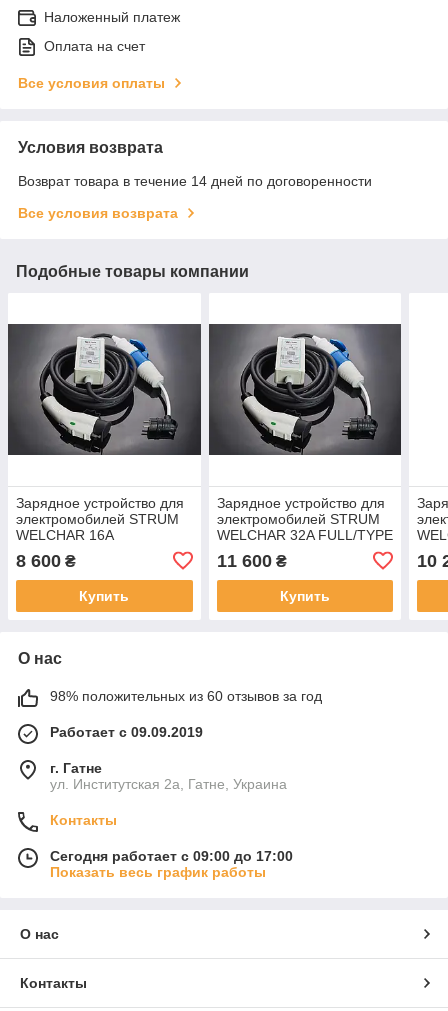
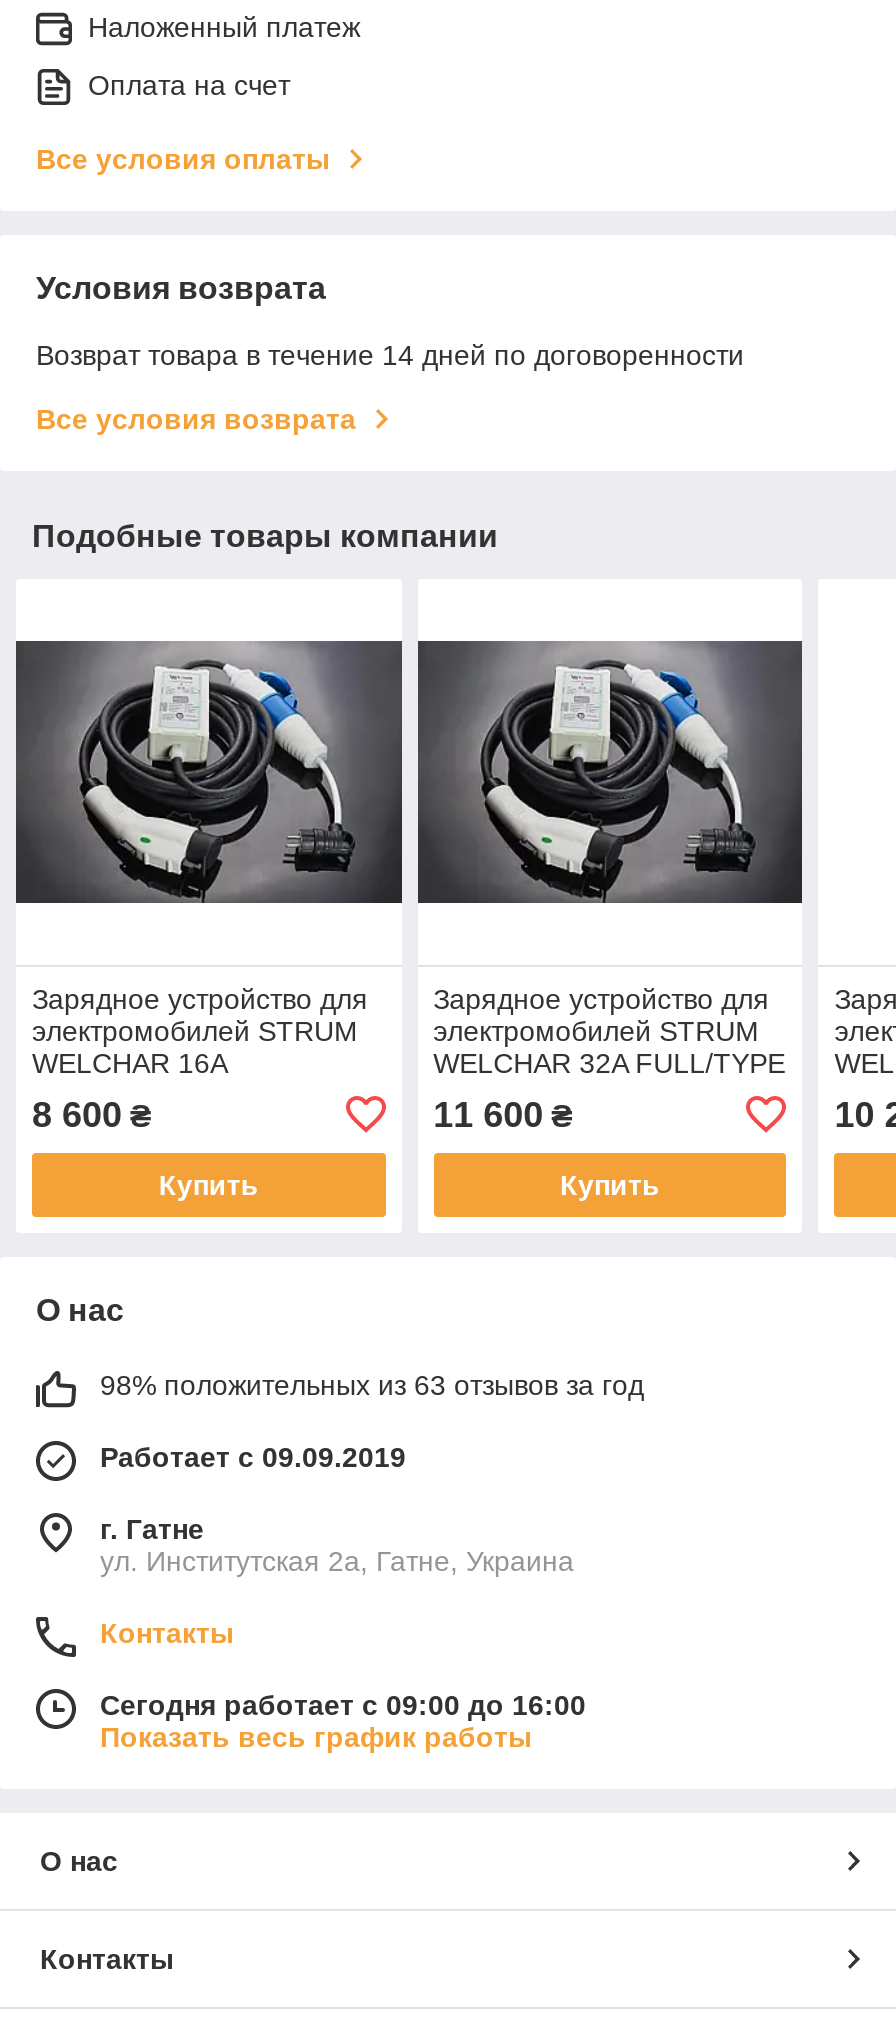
- 98% положительных из 60 отзывов за год
+ 98% положительных из 63 отзывов за год

- Сегодня работает с 09:00 до 17:00
+ Сегодня работает с 09:00 до 16:00
